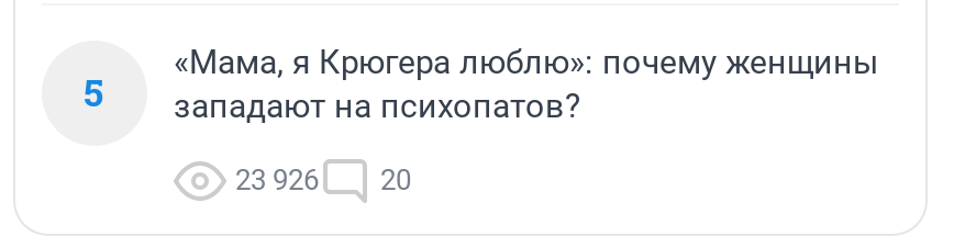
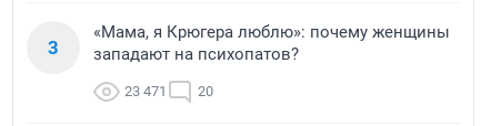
- 5 западают на психопатов?
+ 3 западают на психопатов?

- 23 926 20
+ 23 471 20
